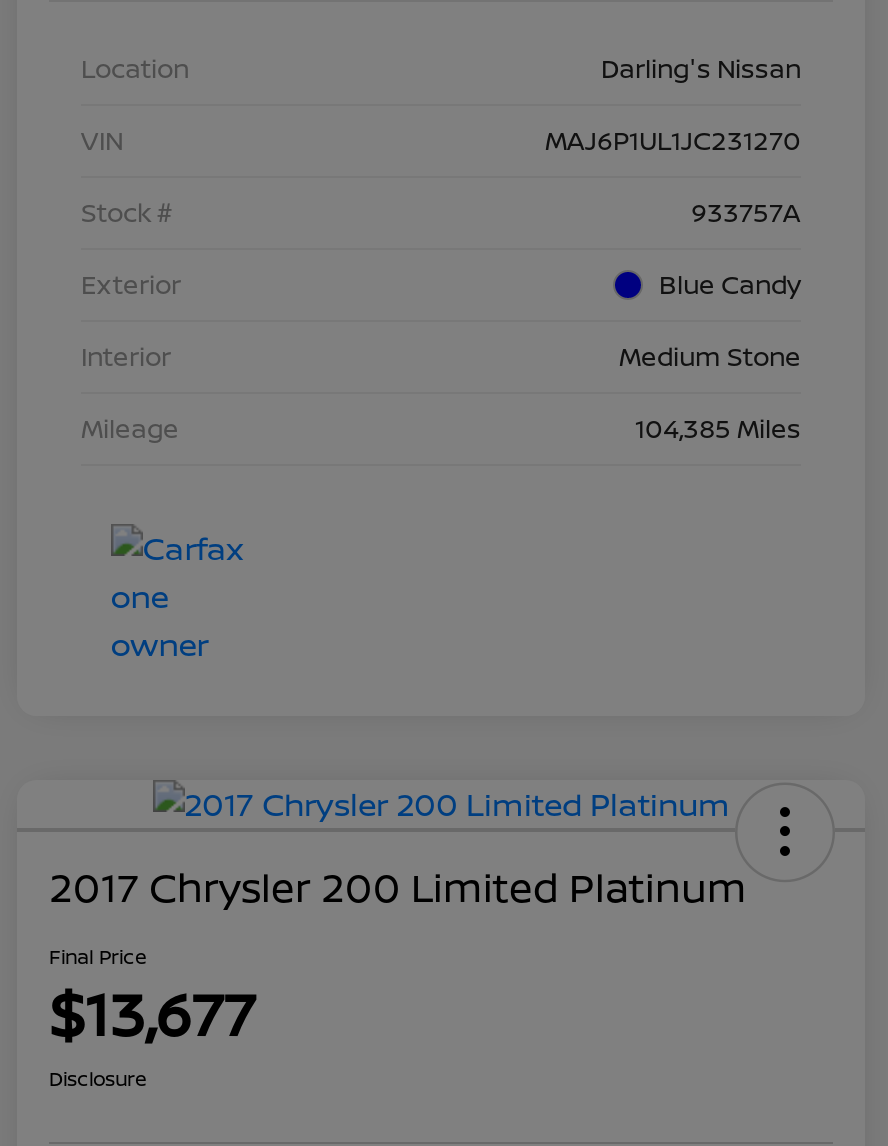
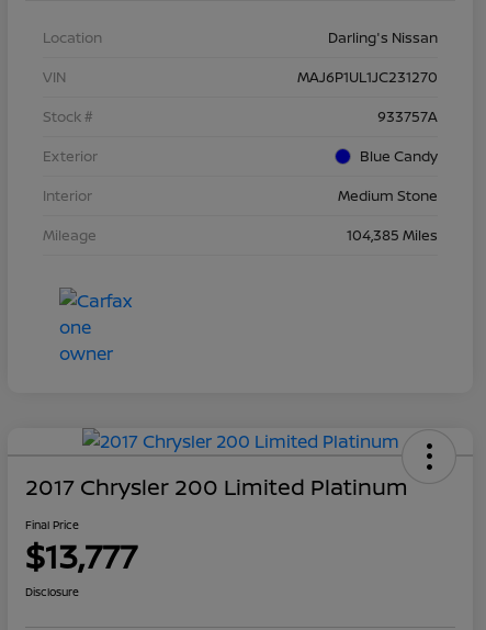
- $13,677
+ $13,777
